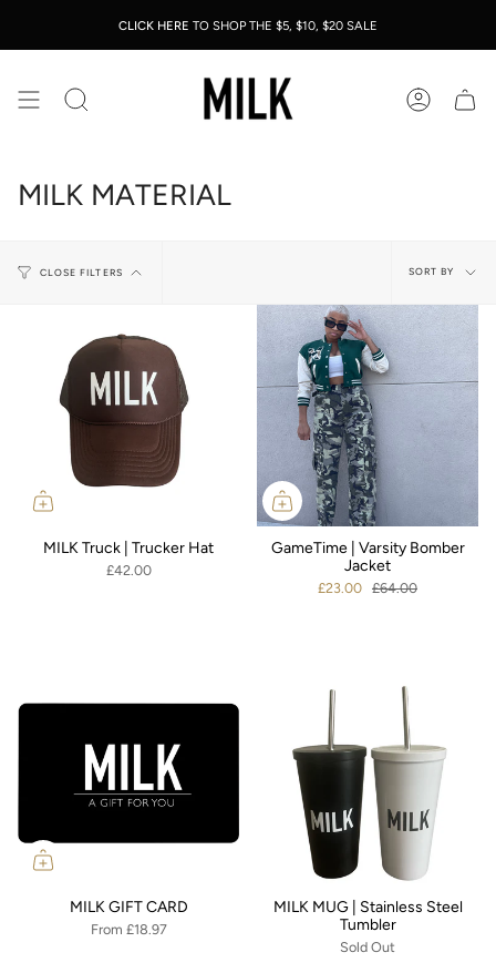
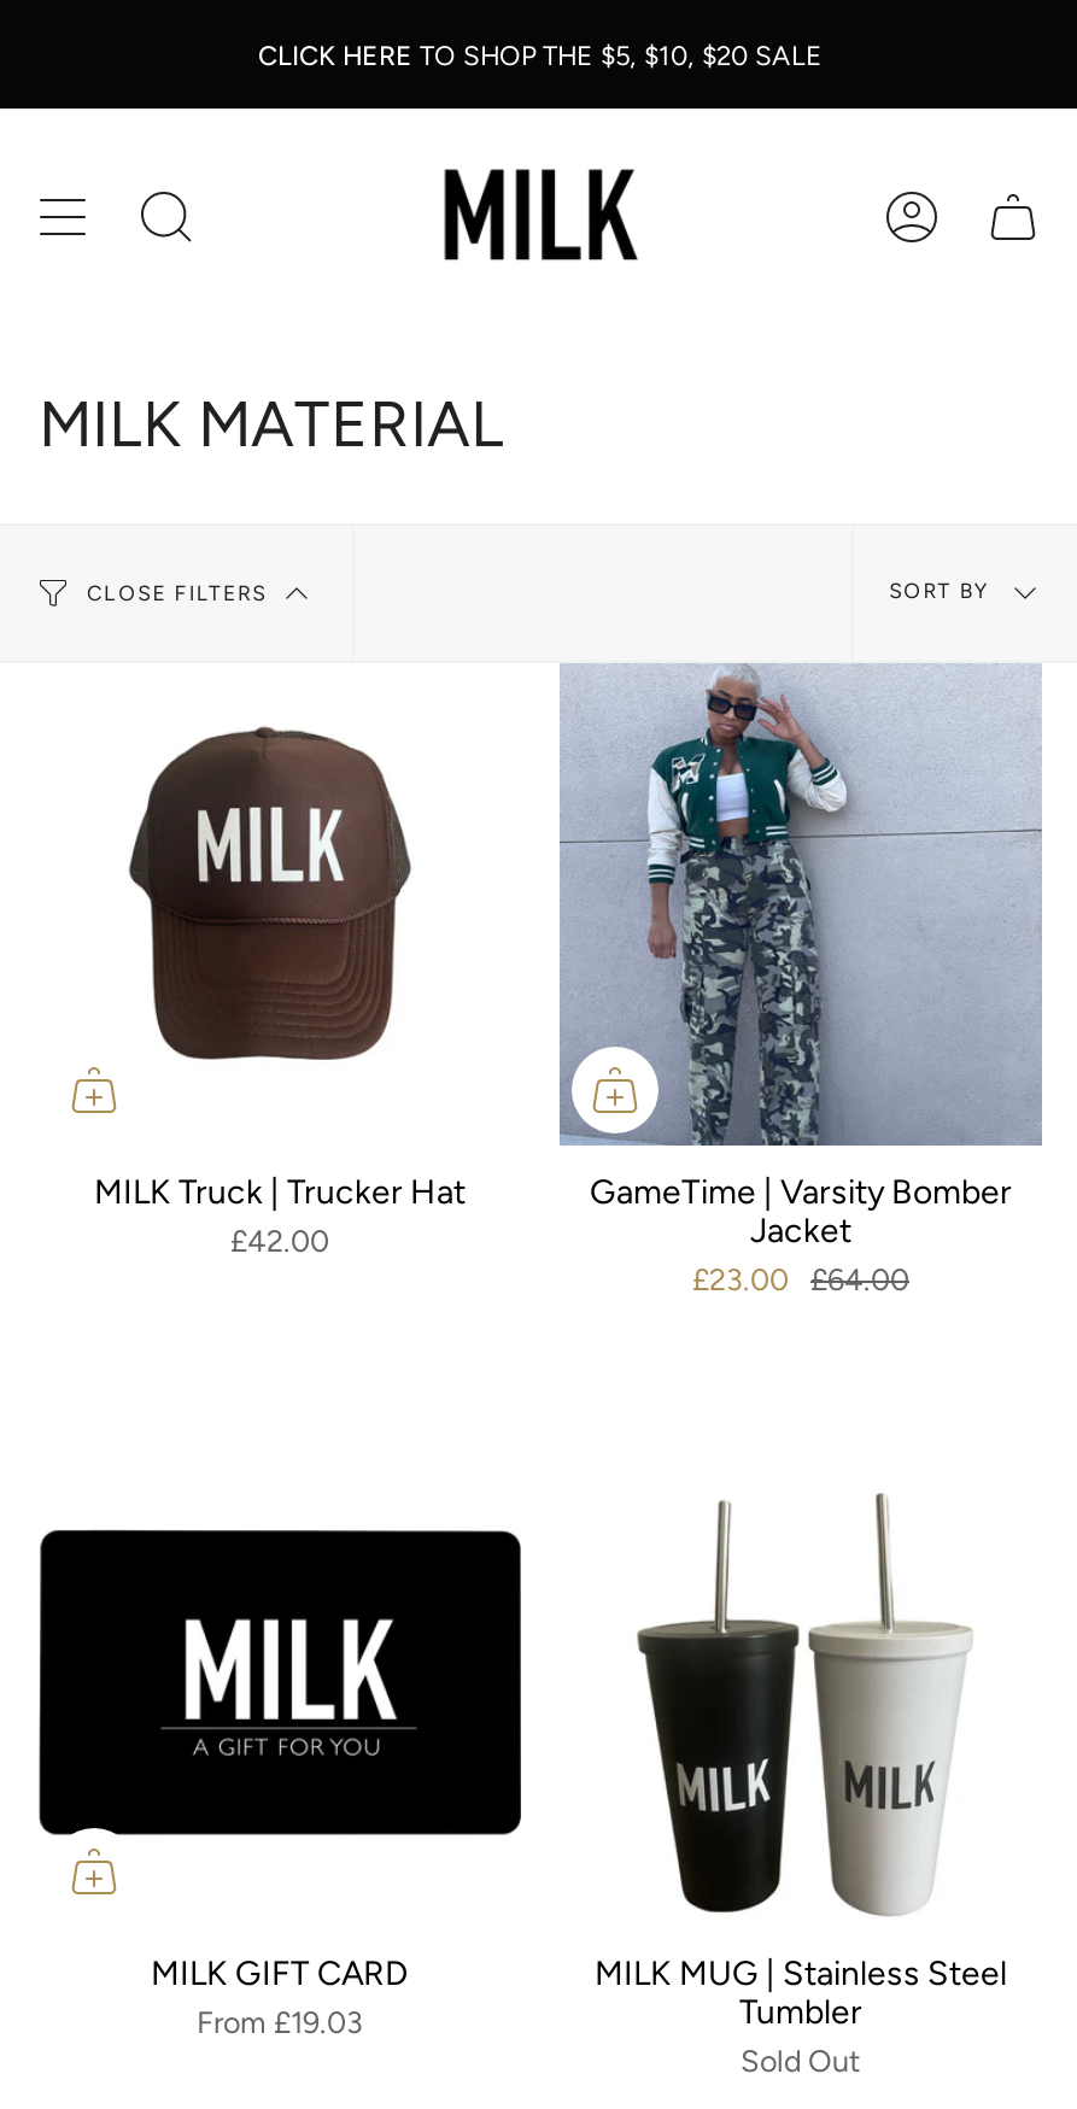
- From £18.97
+ From £19.03
